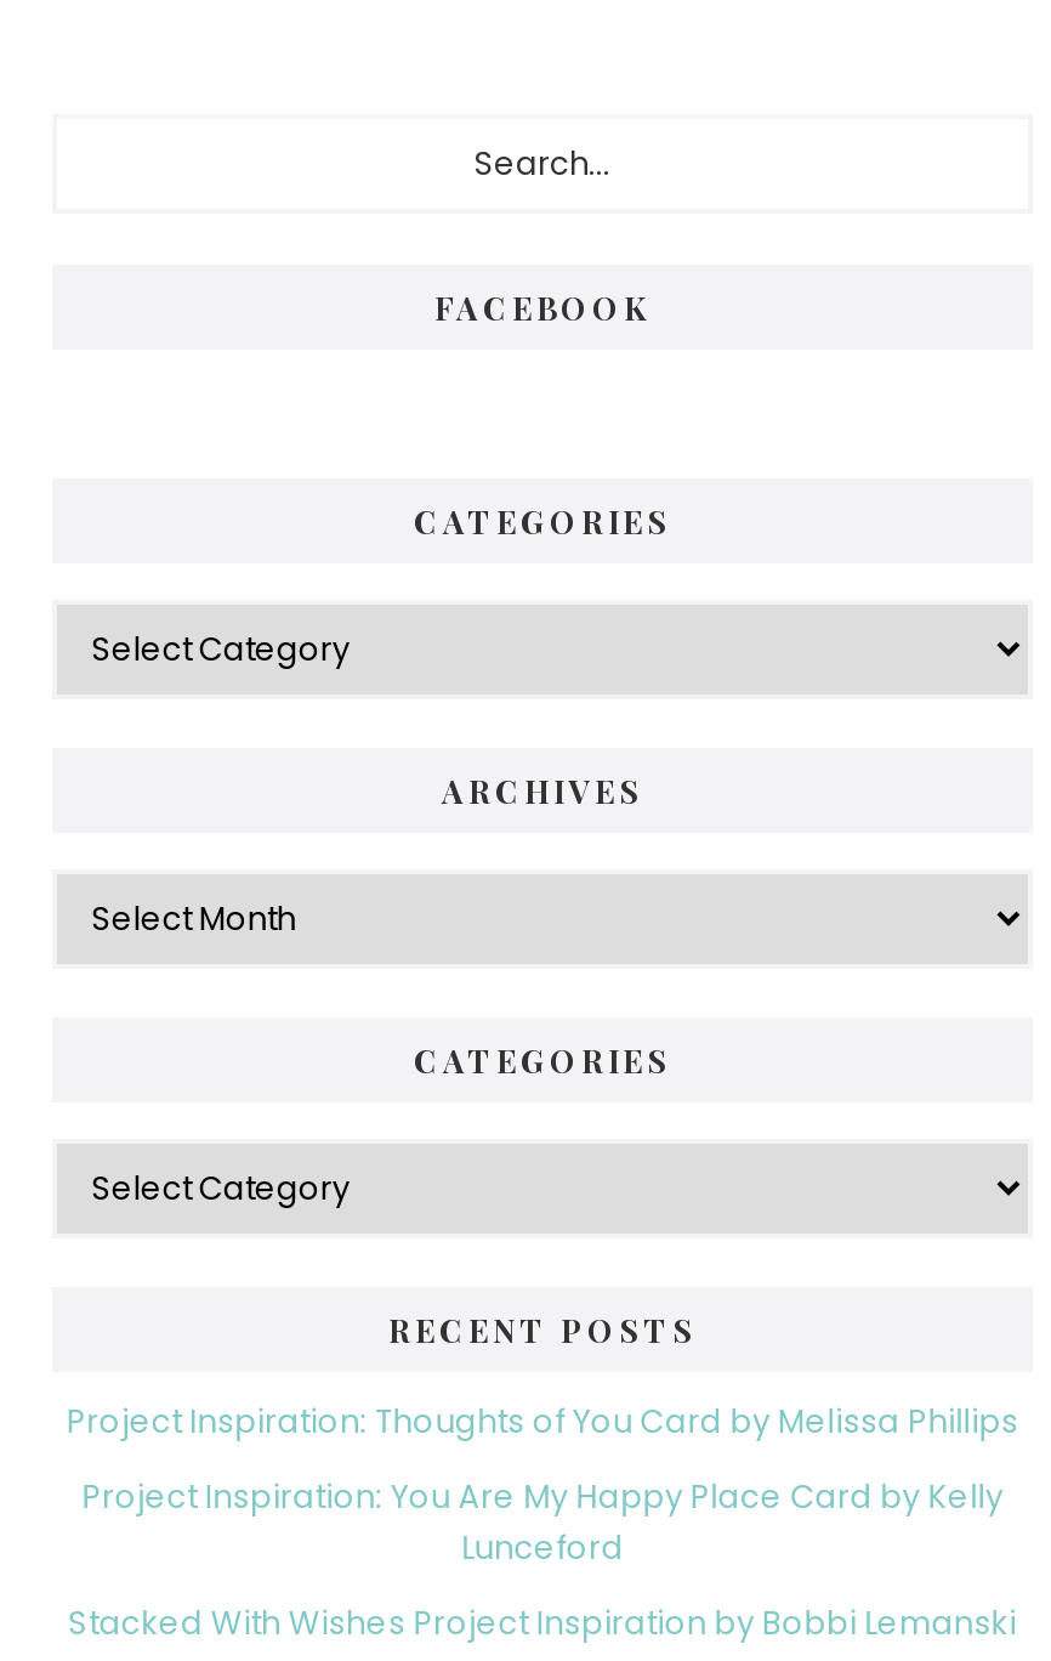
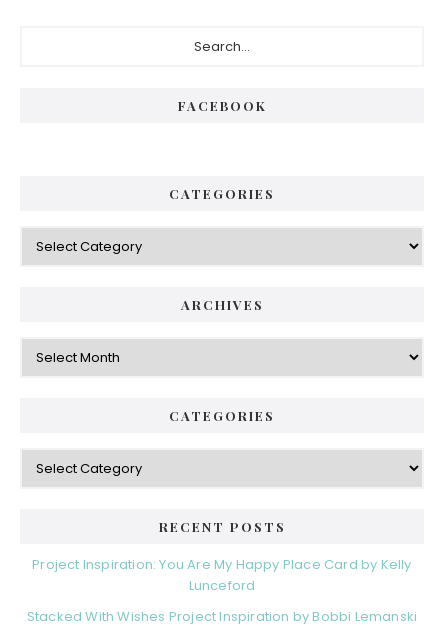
- Project Inspiration: Thoughts of You Card by Melissa Phillips
